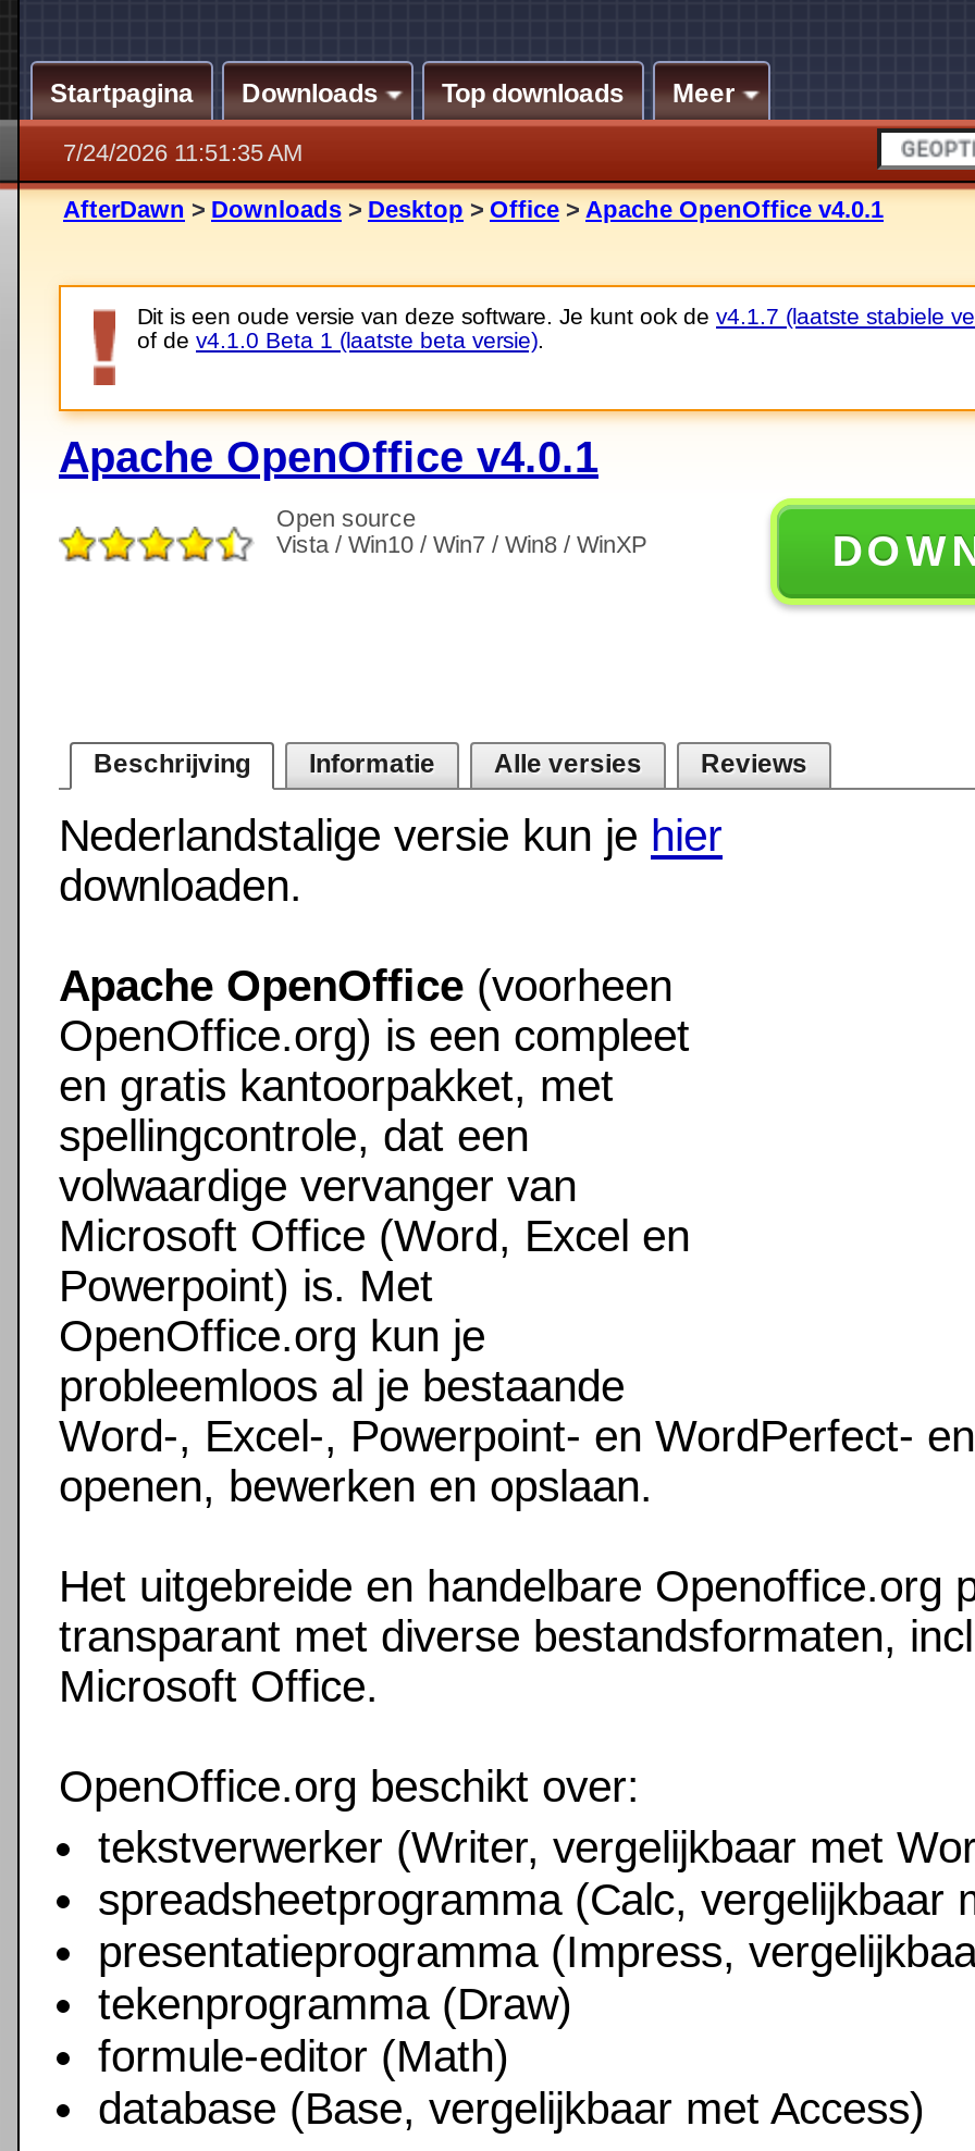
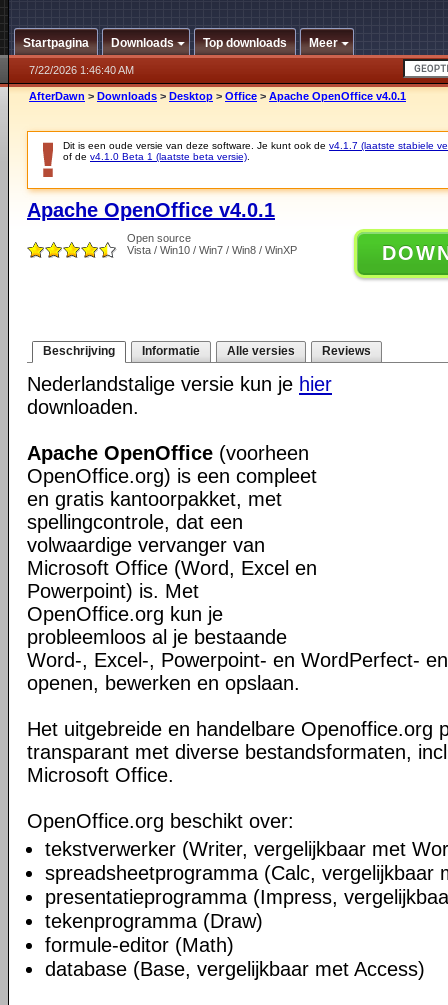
- 7/24/2026 11:51:35 AM
+ 7/22/2026 1:46:40 AM
